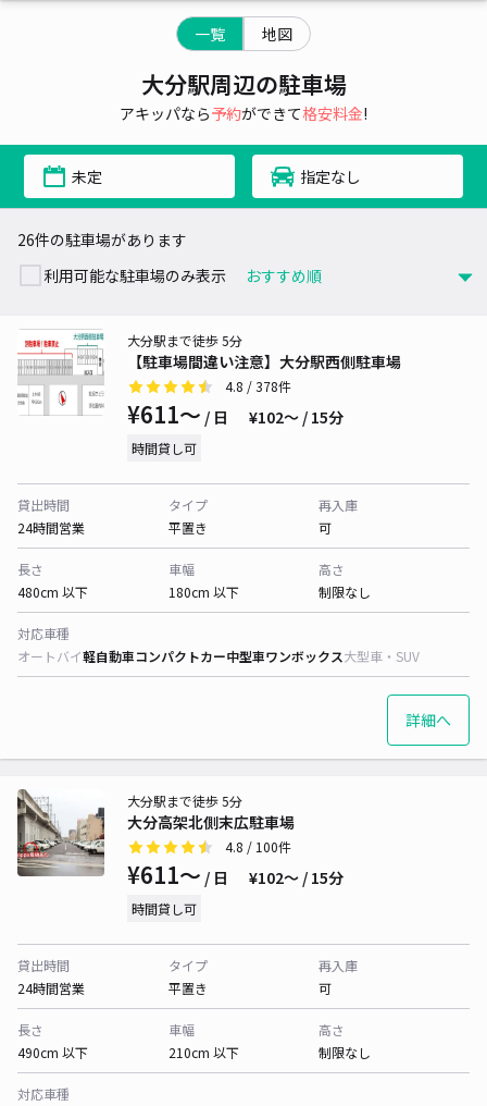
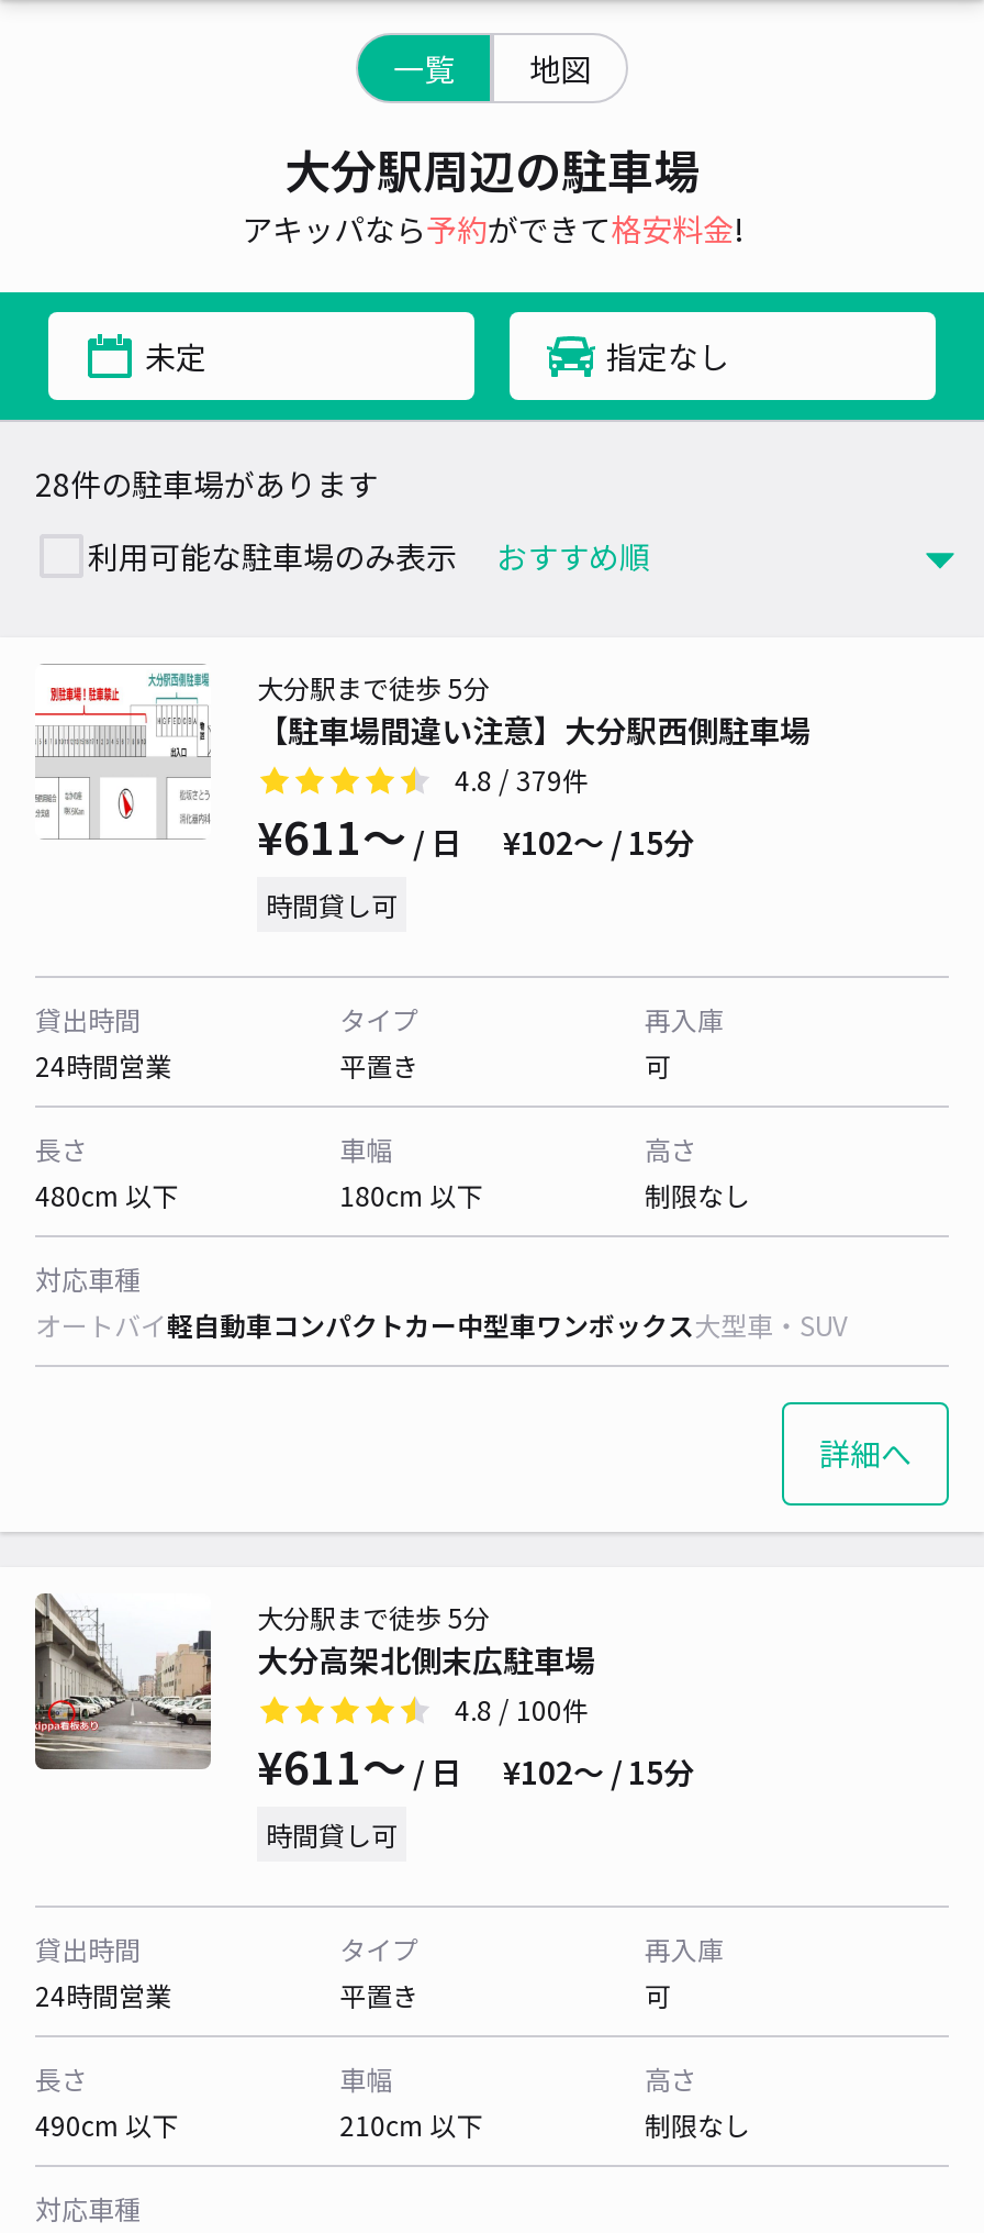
- 26件の駐車場があります
+ 28件の駐車場があります

- 4.8 / 378件
+ 4.8 / 379件
